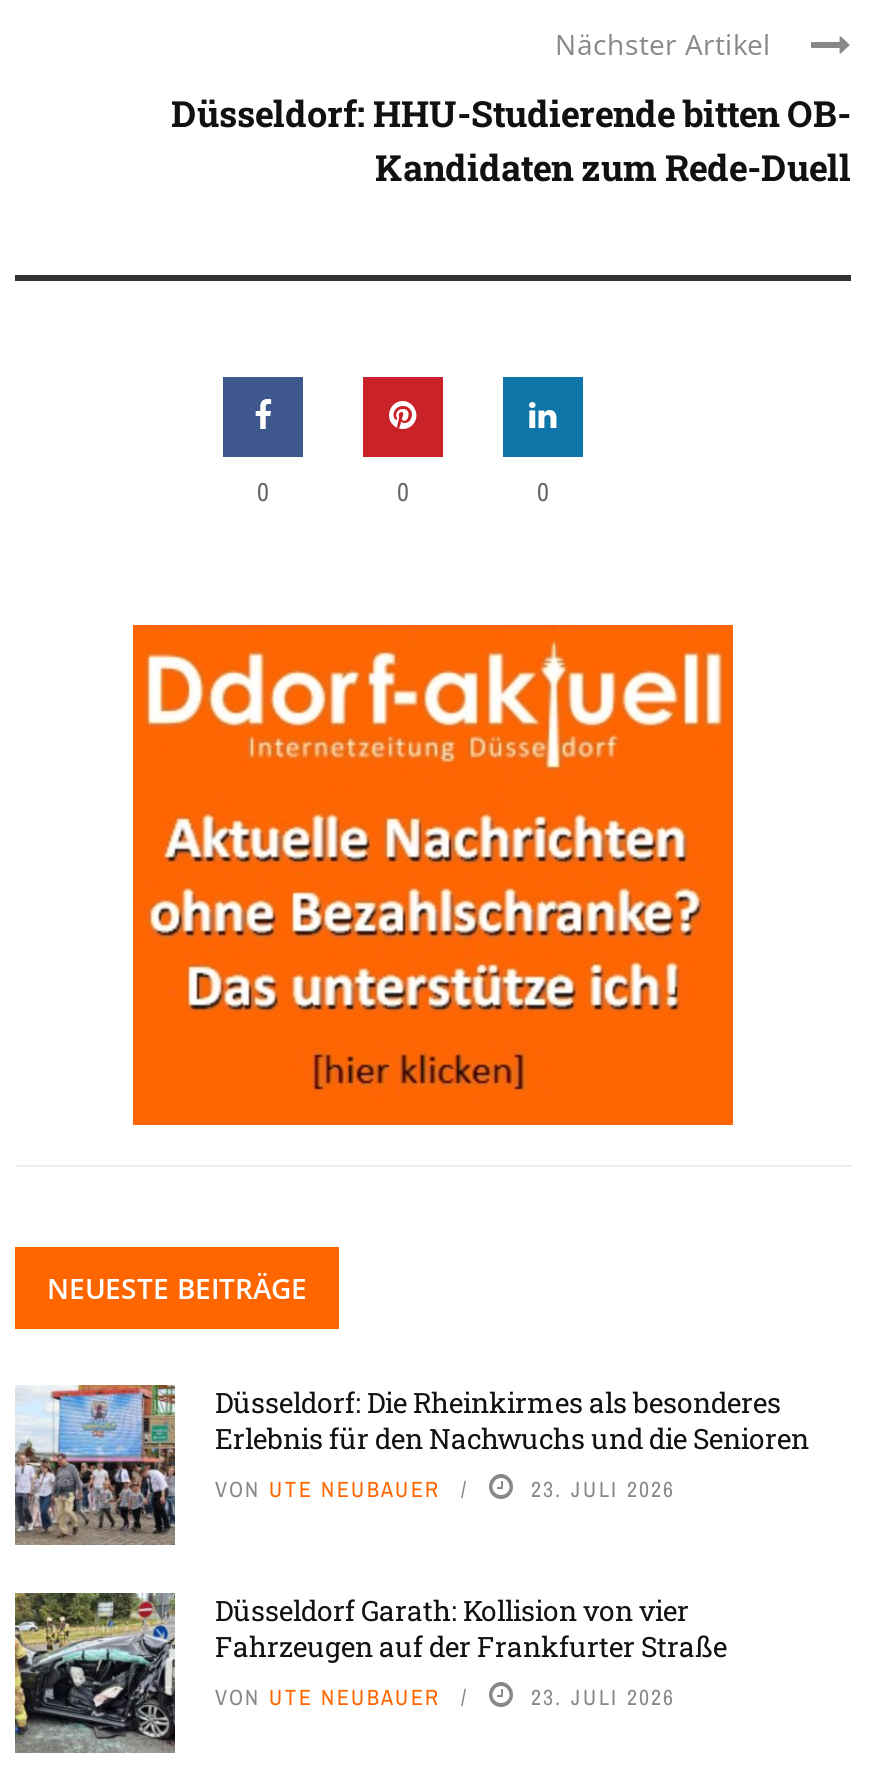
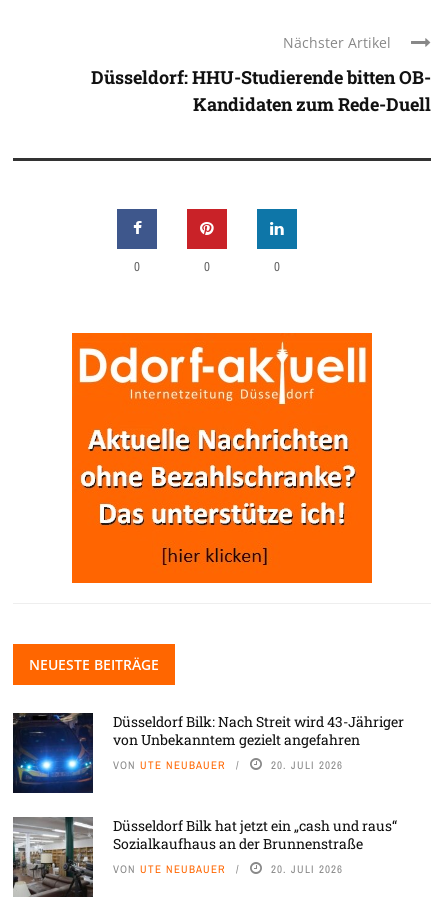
- [image]
- Düsseldorf: Die Rheinkirmes als besonderes
- Erlebnis für den Nachwuchs und die Senioren
+ [image]
+ Düsseldorf Bilk: Nach Streit wird 43-Jähriger
+ von Unbekanntem gezielt angefahren

- 23. JULI 2026
+ 20. JULI 2026

- [image]
- Düsseldorf Garath: Kollision von vier
- Fahrzeugen auf der Frankfurter Straße
+ [image]
+ Düsseldorf Bilk hat jetzt ein „cash und raus“
+ Sozialkaufhaus an der Brunnenstraße

- 23. JULI 2026
+ 20. JULI 2026
